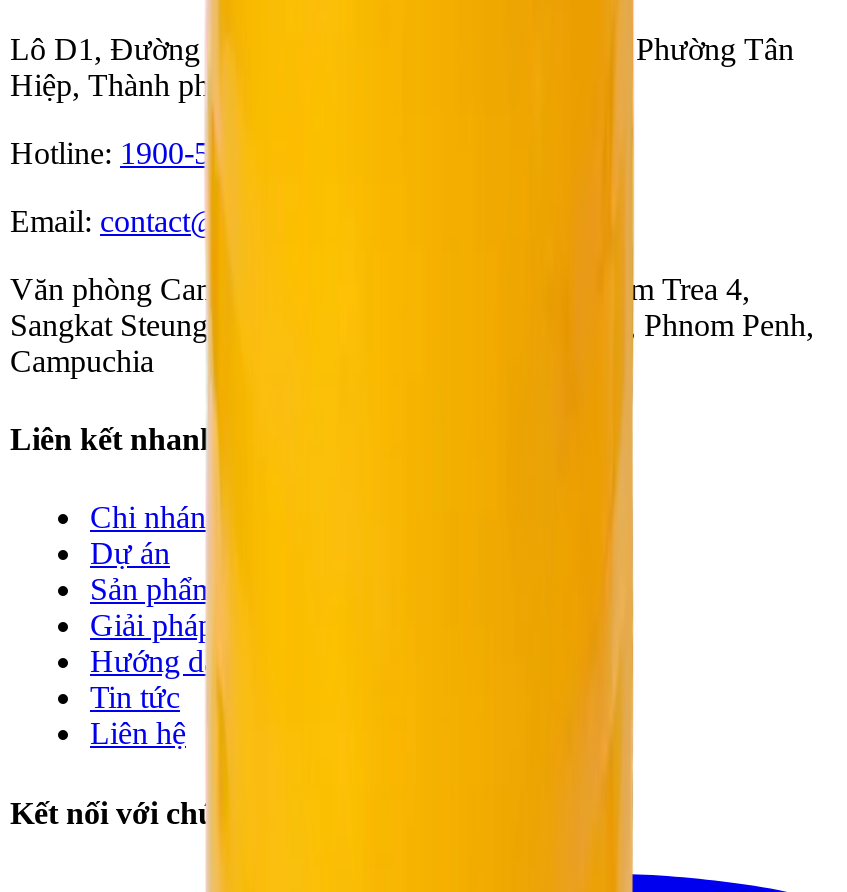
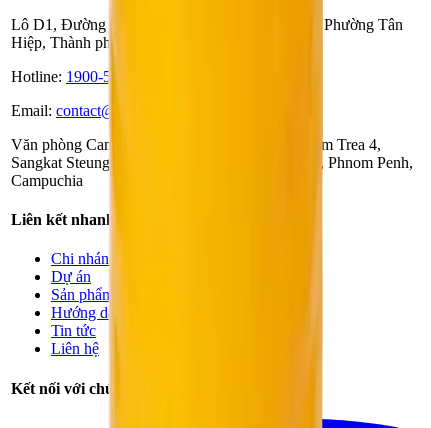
- Giải pháp
